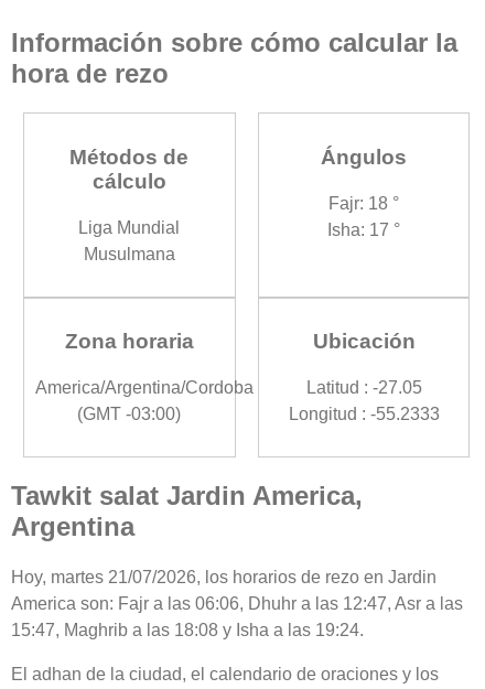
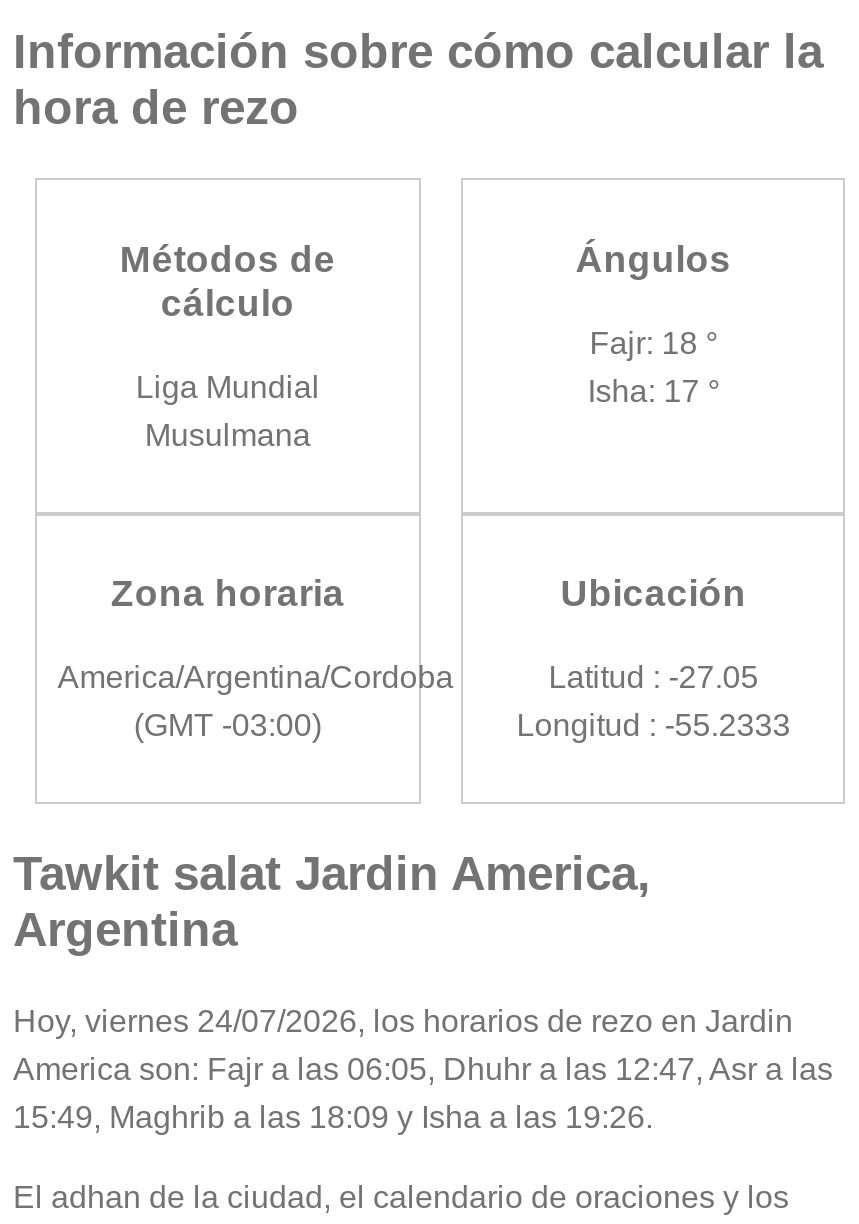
- Hoy, martes 21/07/2026, los horarios de rezo en Jardin
+ Hoy, viernes 24/07/2026, los horarios de rezo en Jardin

- America son: Fajr a las 06:06, Dhuhr a las 12:47, Asr a las
+ America son: Fajr a las 06:05, Dhuhr a las 12:47, Asr a las

- 15:47, Maghrib a las 18:08 y Isha a las 19:24.
+ 15:49, Maghrib a las 18:09 y Isha a las 19:26.
